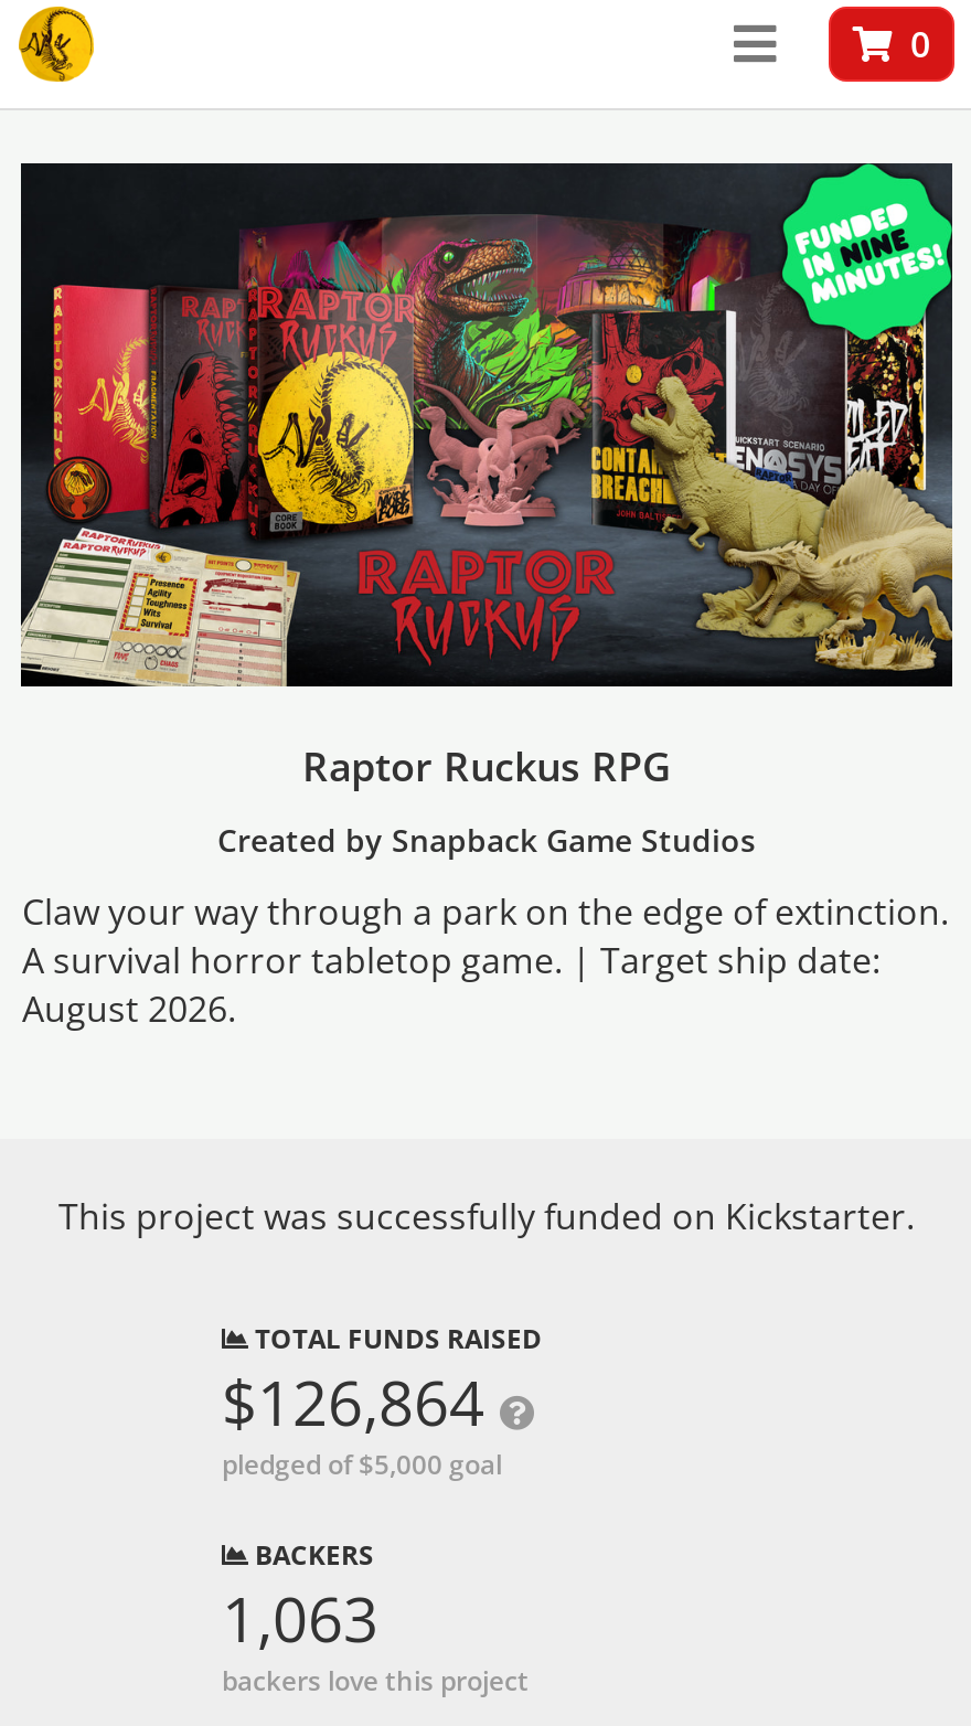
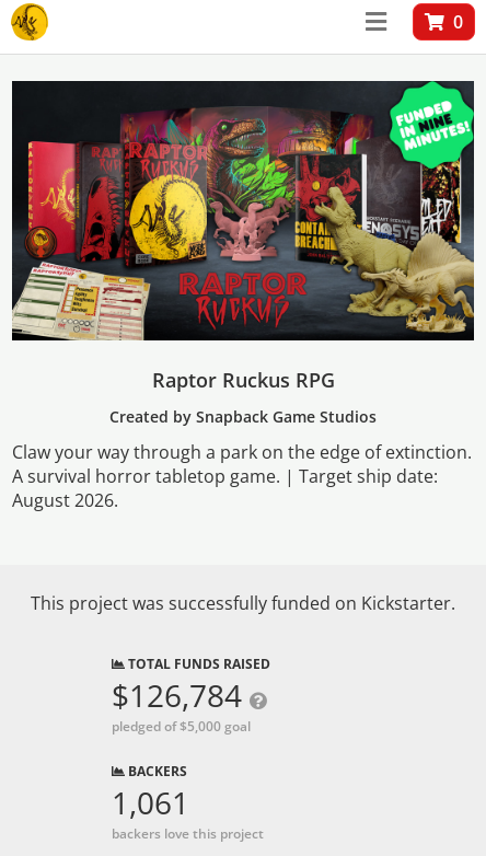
- $126,864
+ $126,784

- 1,063
+ 1,061
